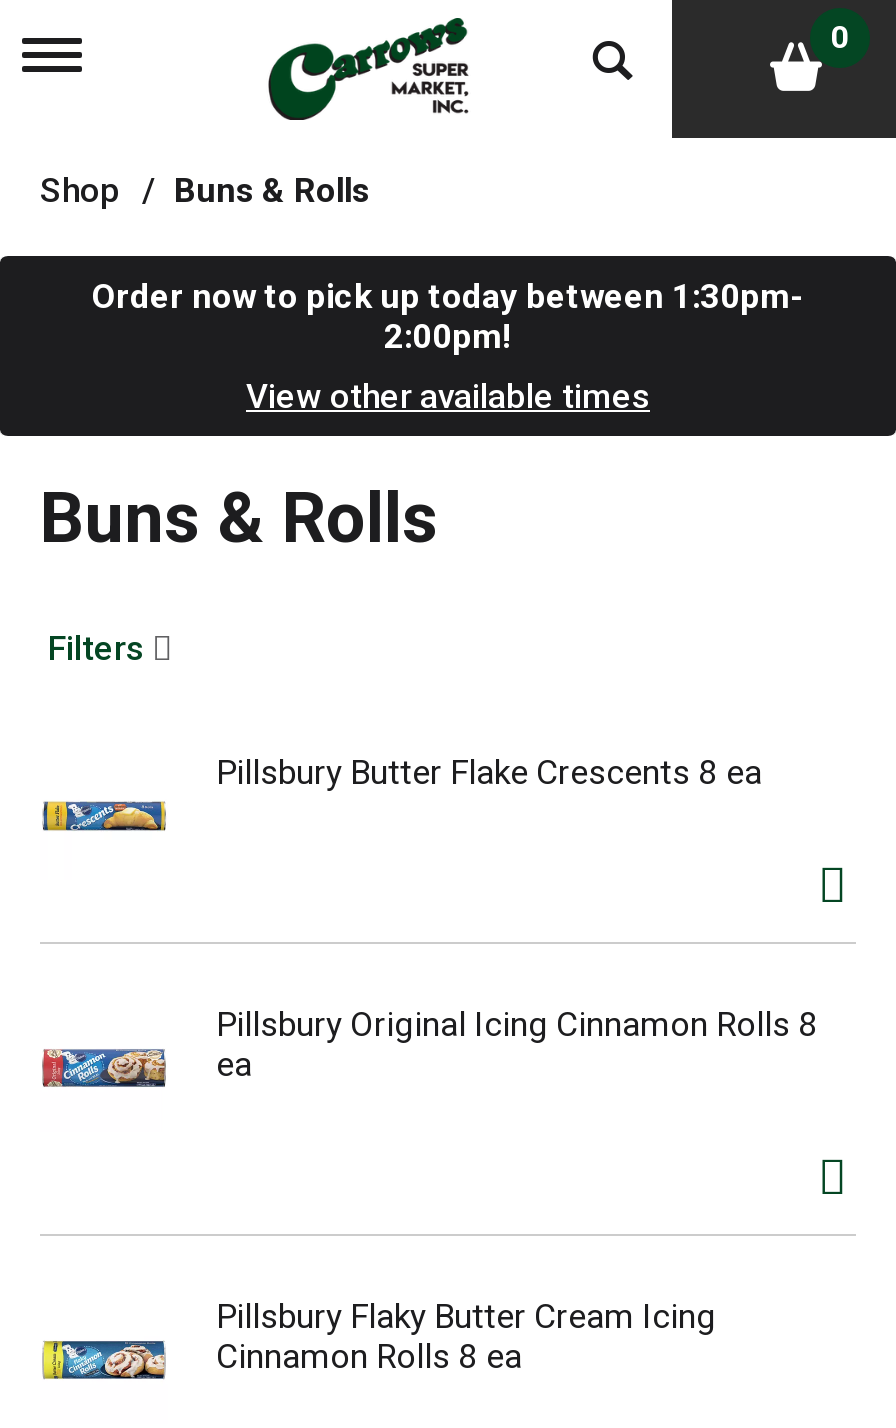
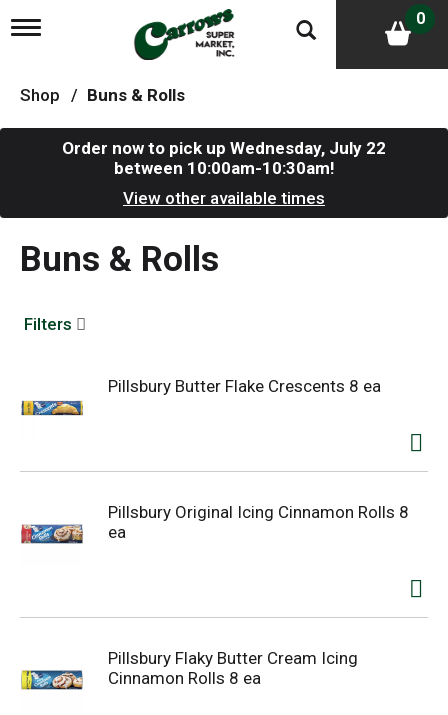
- Order now to pick up today between 1:30pm-
- 2:00pm!
+ Order now to pick up Wednesday, July 22
+ between 10:00am-10:30am!
